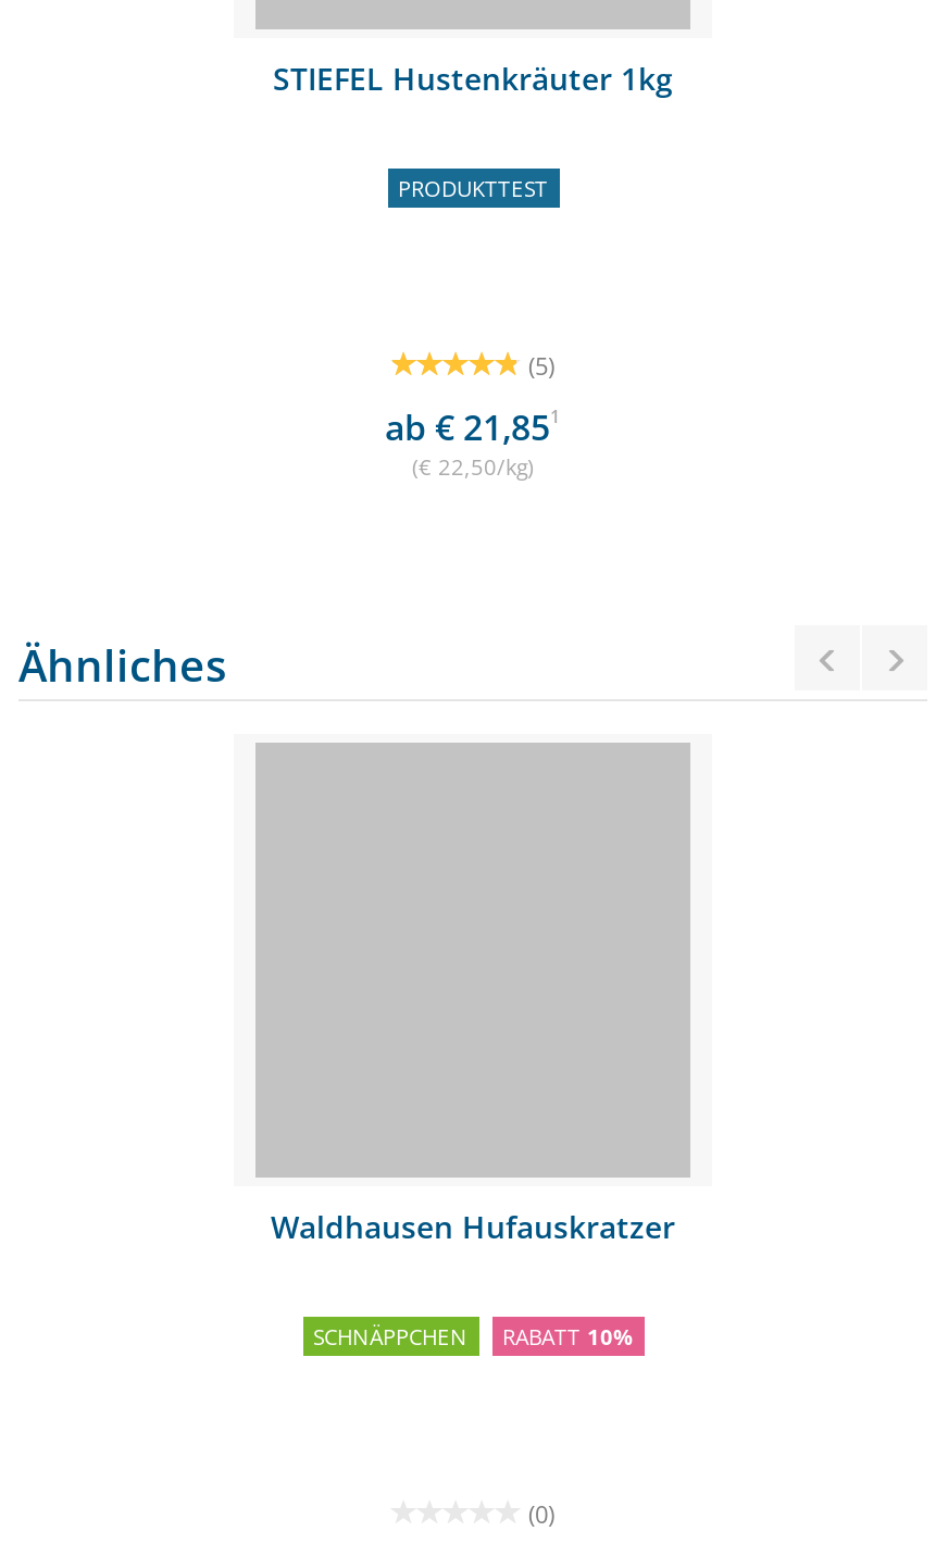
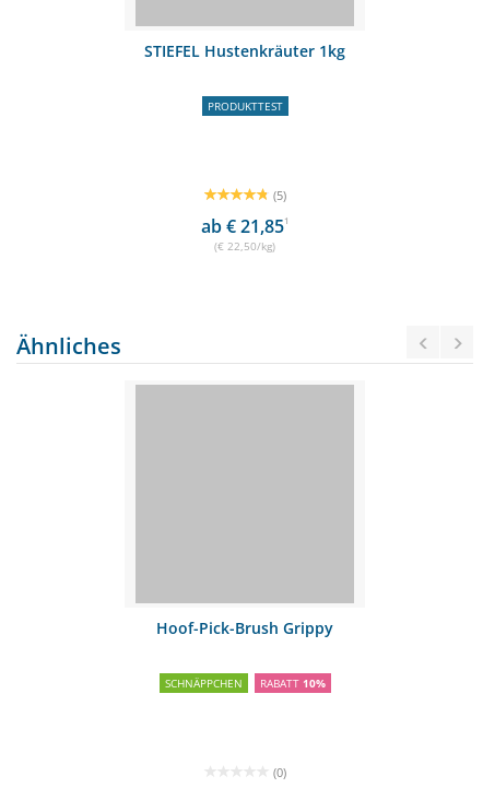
- Waldhausen Hufauskratzer
+ Hoof-Pick-Brush Grippy
